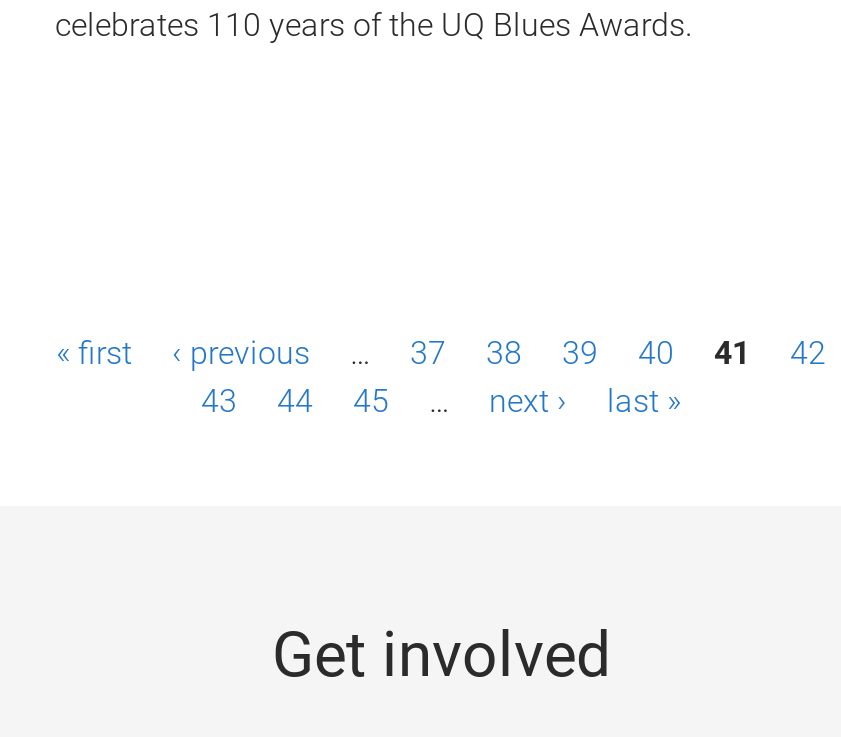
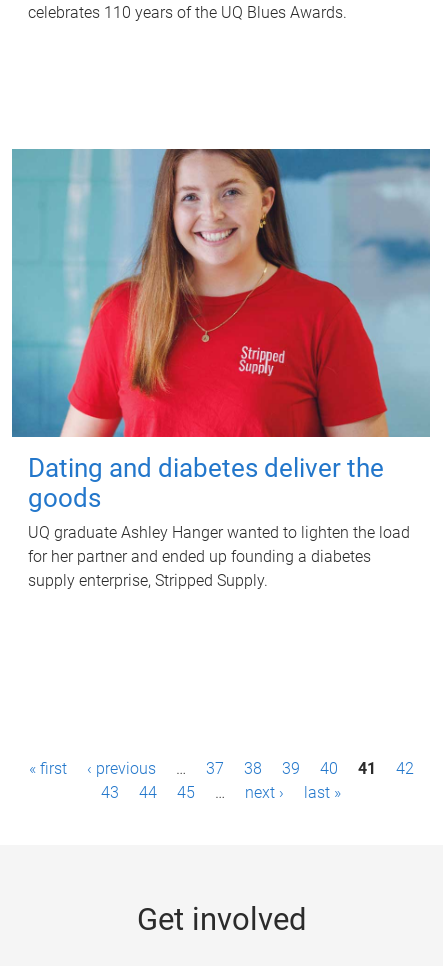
+ [image]
+ Dating and diabetes deliver the
+ goods
+ UQ graduate Ashley Hanger wanted to lighten the load
+ for her partner and ended up founding a diabetes
+ supply enterprise, Stripped Supply.
